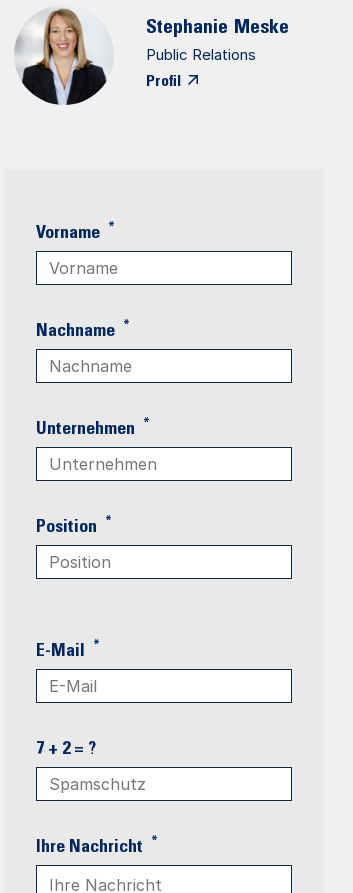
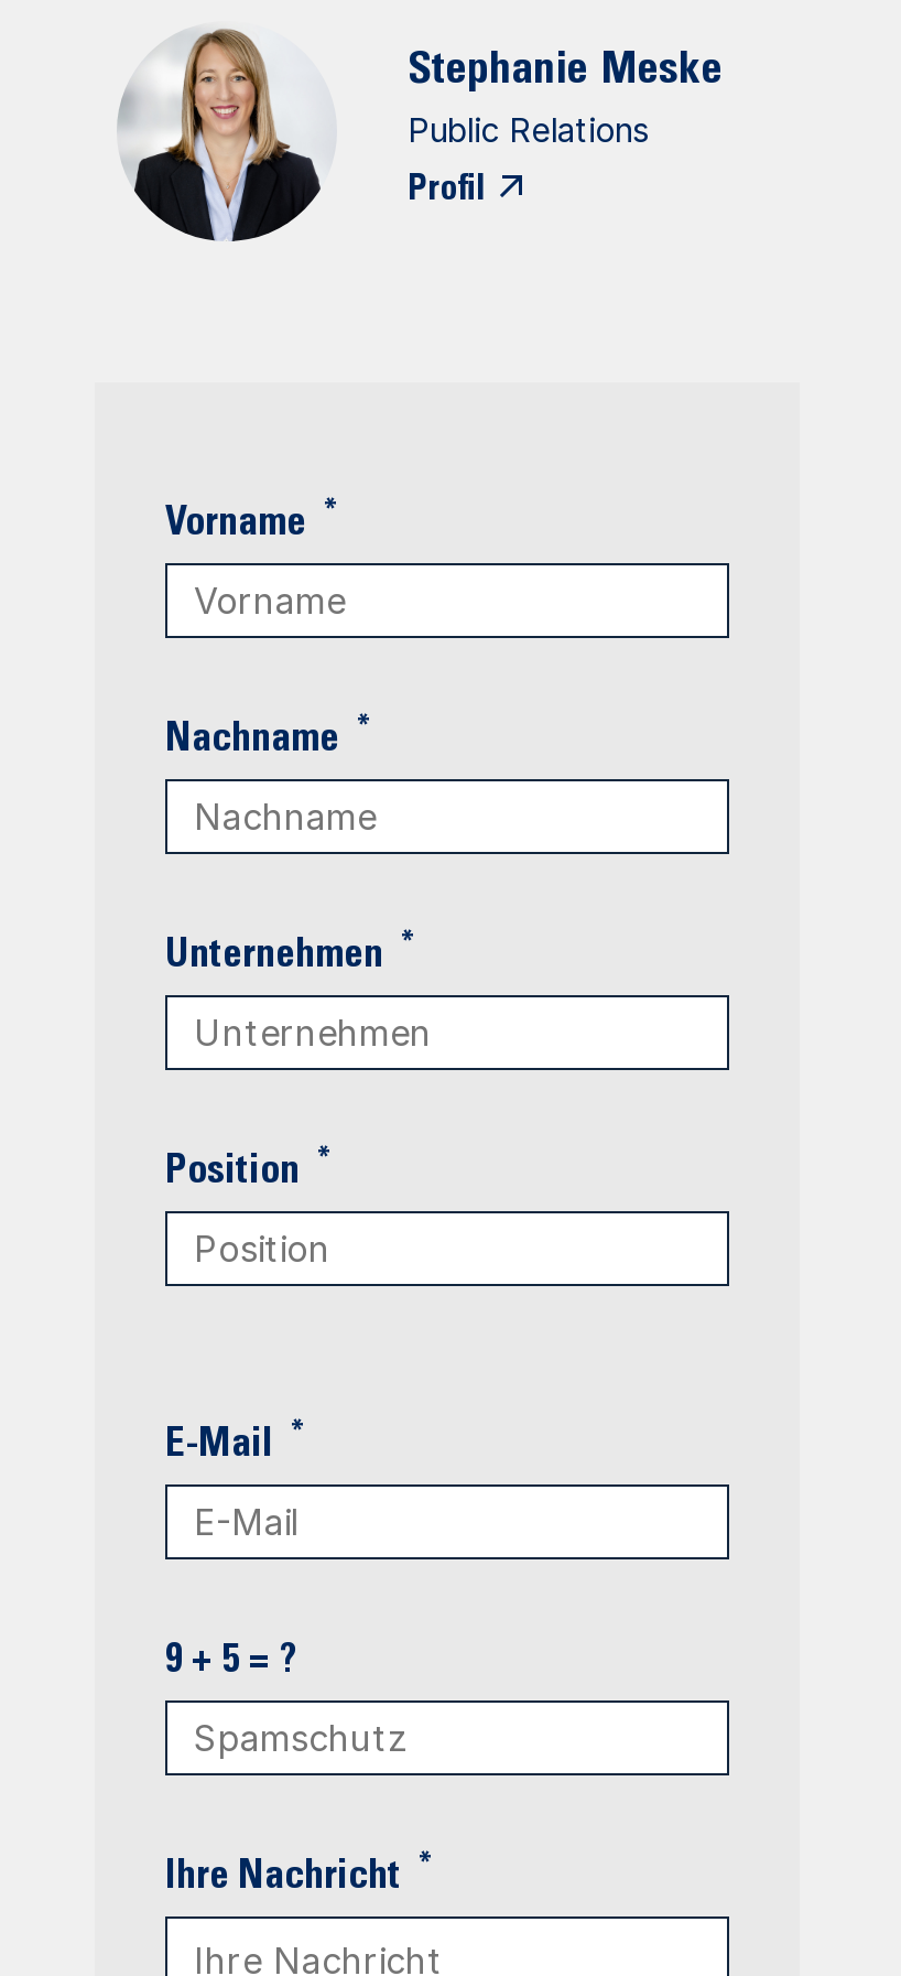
- 7 + 2 = ?
+ 9 + 5 = ?
